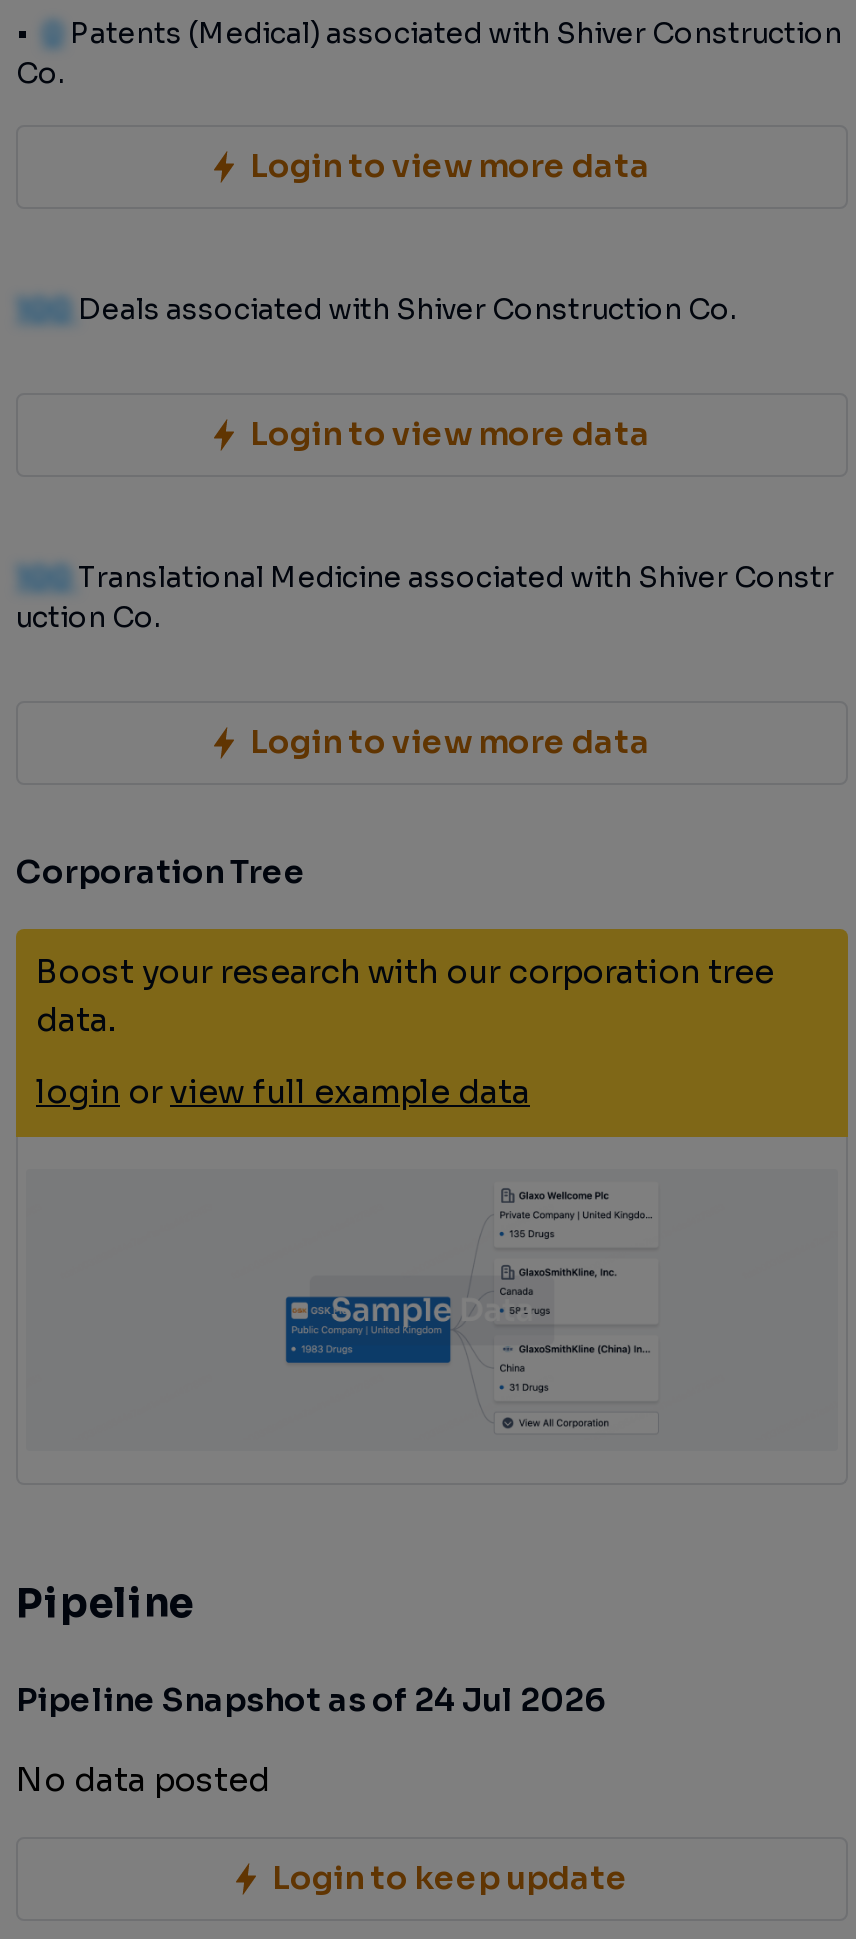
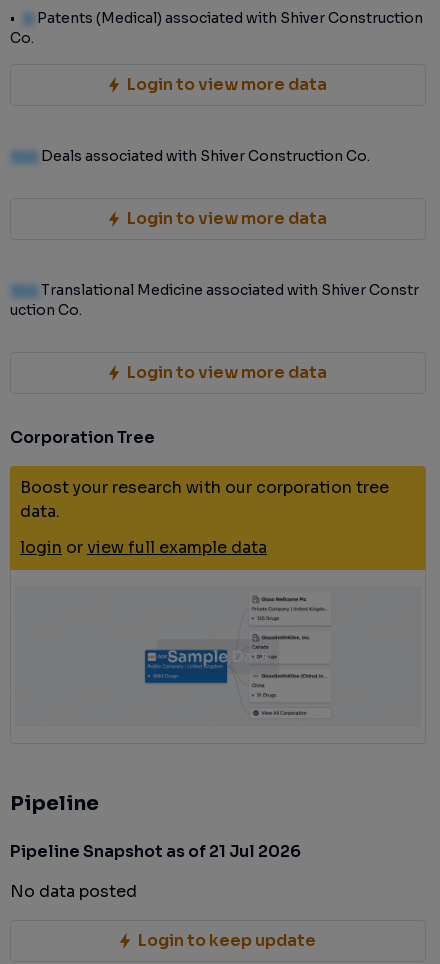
- Pipeline Snapshot as of 24 Jul 2026
+ Pipeline Snapshot as of 21 Jul 2026
